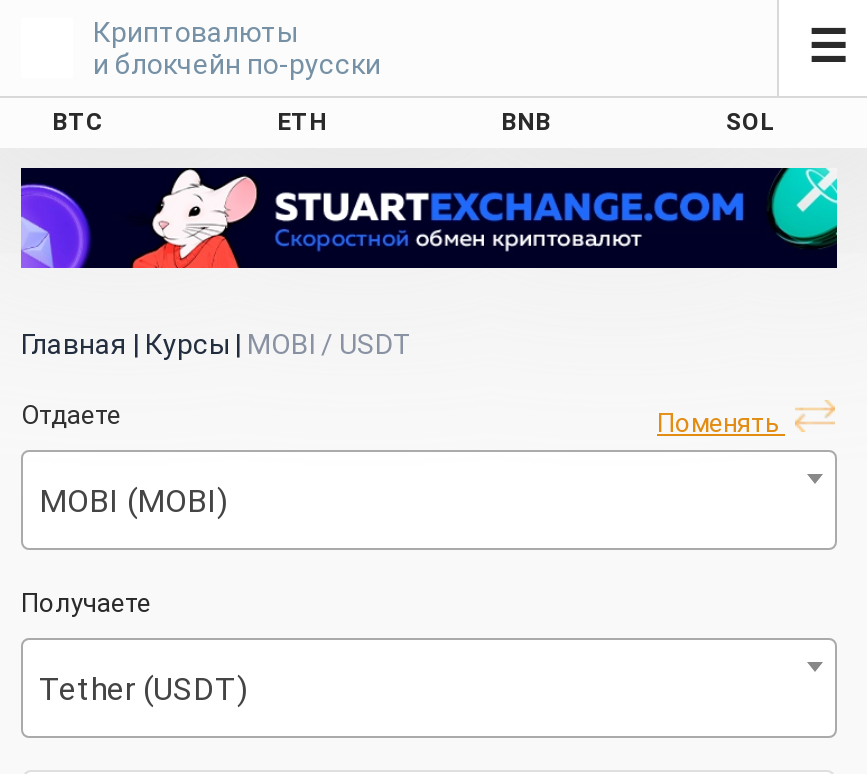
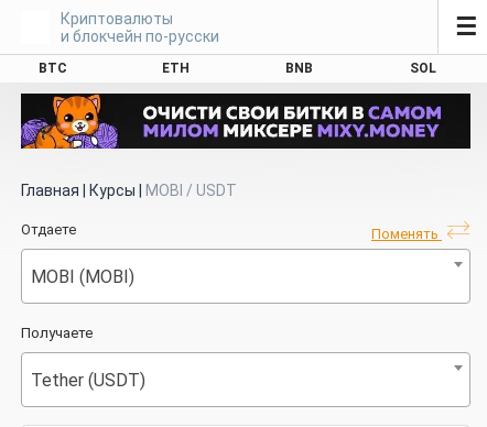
- [image]
+ [image]
